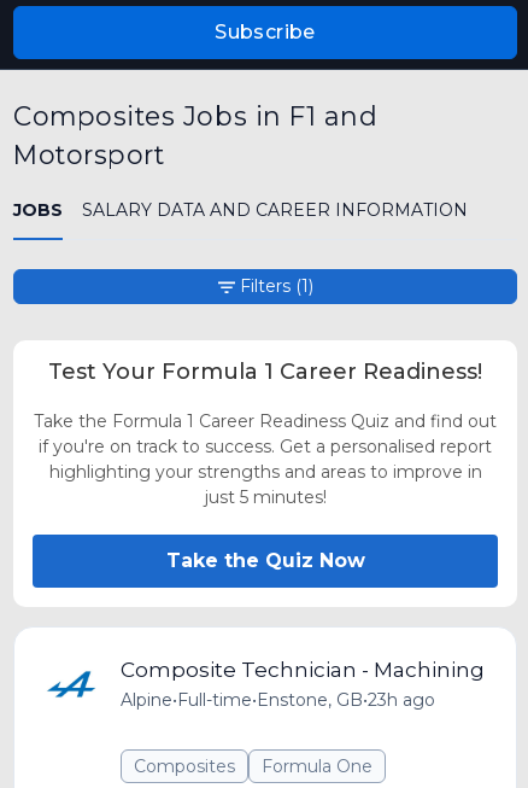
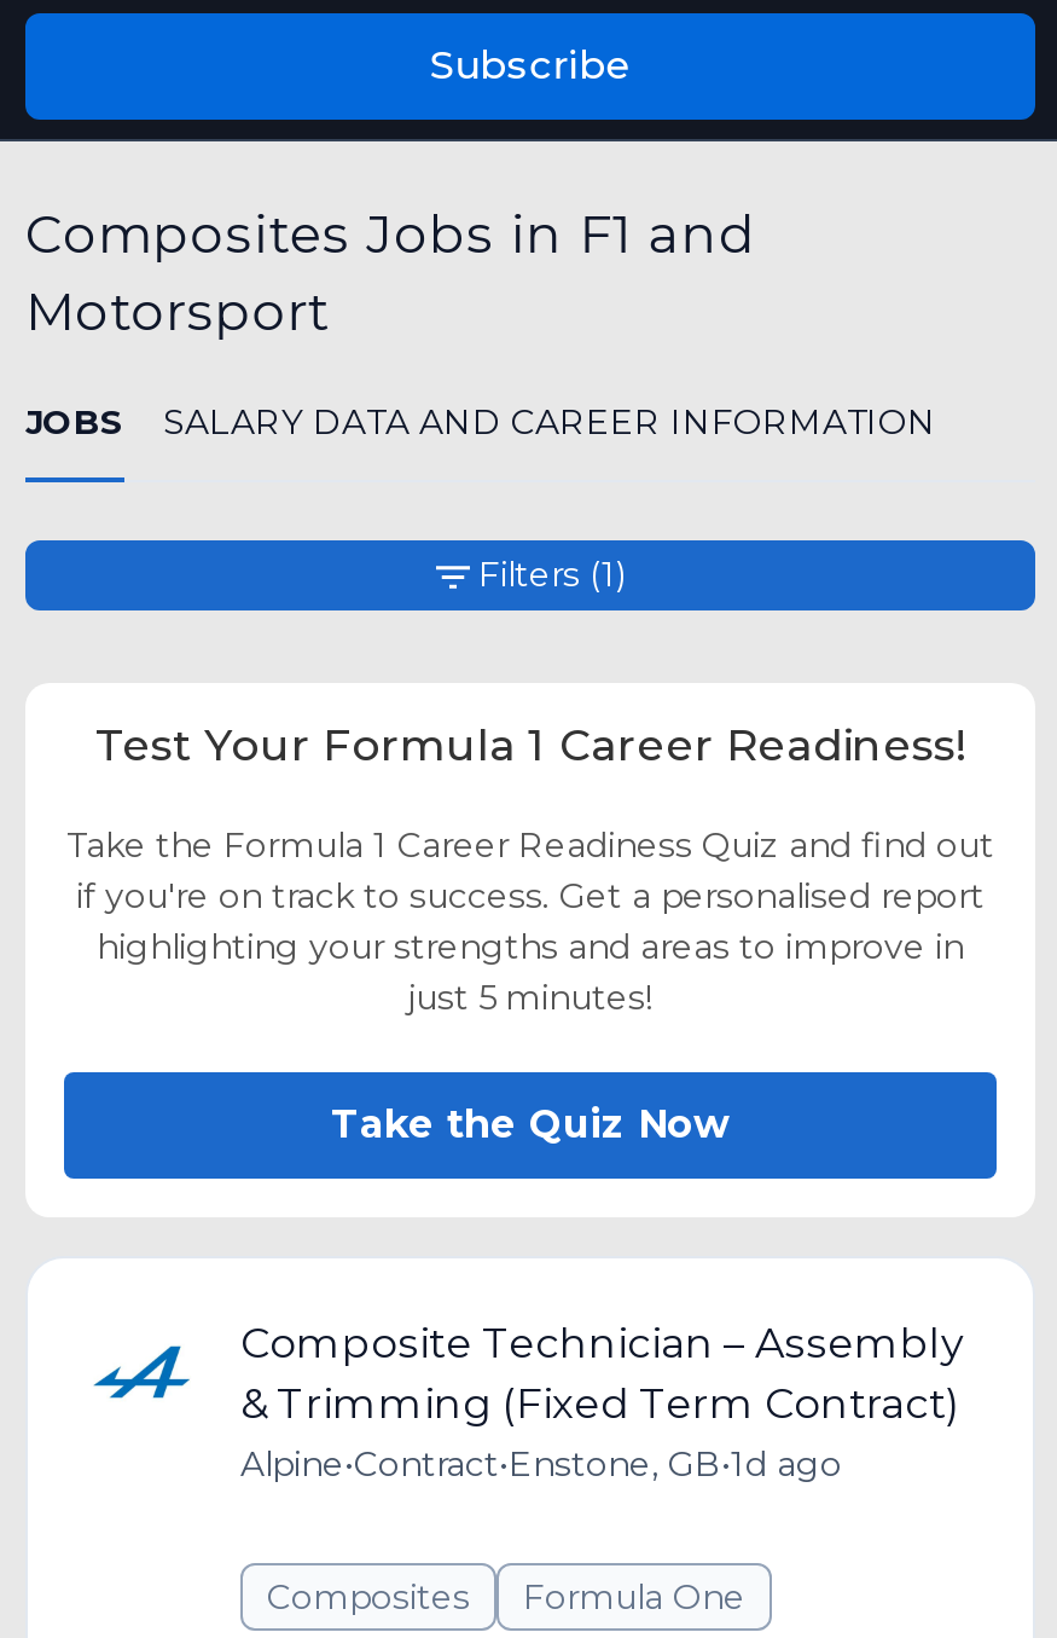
- Composite Technician - Machining
- Alpine•Full-time•Enstone, GB•23h ago
+ Composite Technician – Assembly
+ & Trimming (Fixed Term Contract)
+ Alpine•Contract•Enstone, GB•1d ago
